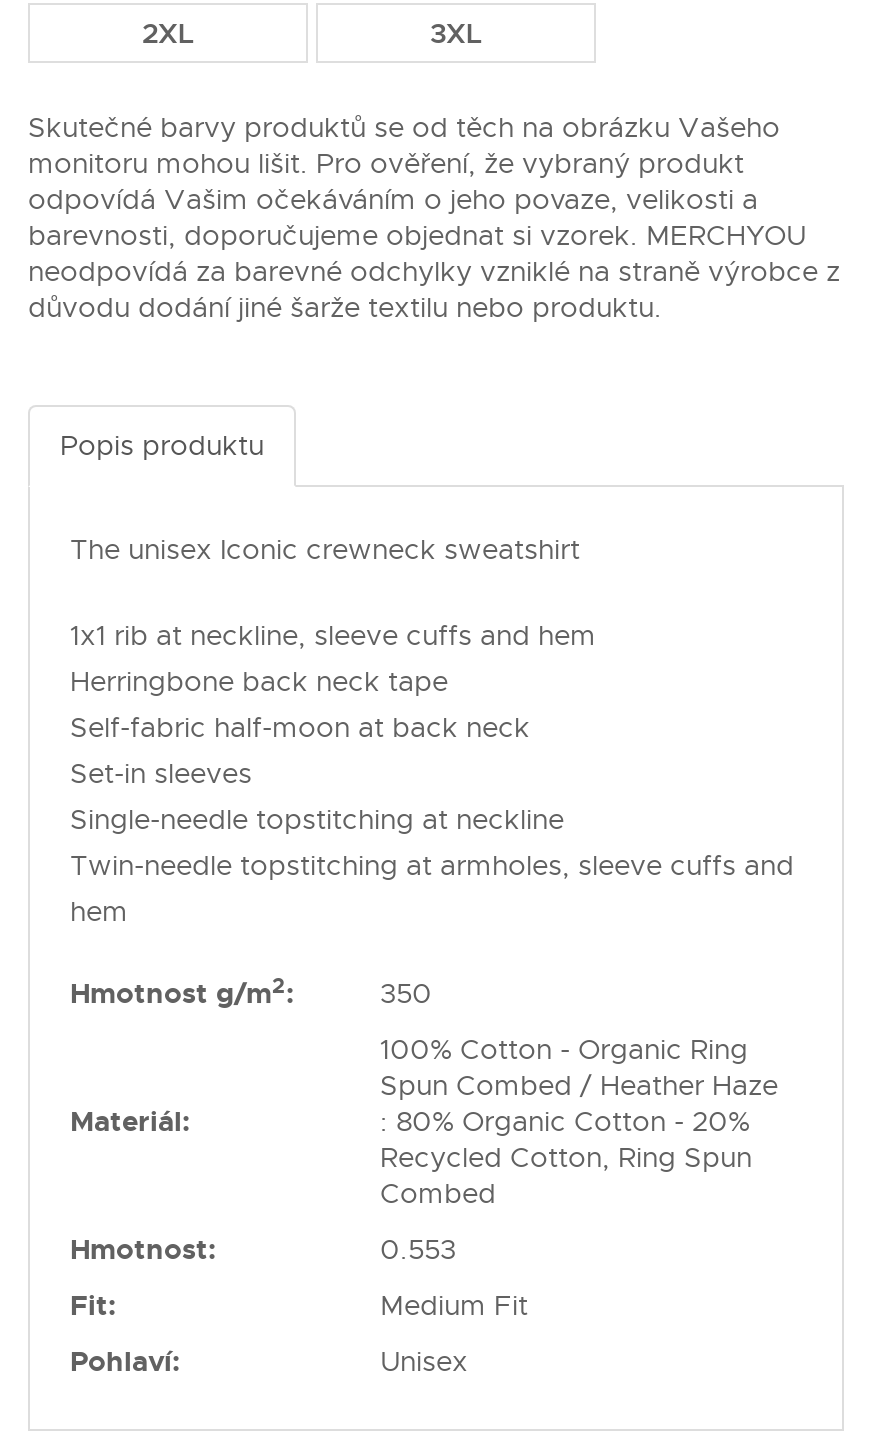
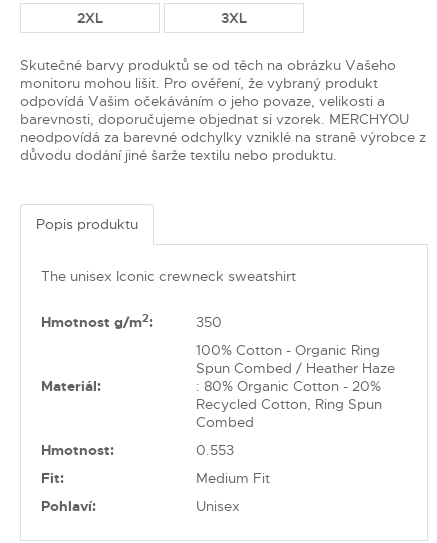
- 1x1 rib at neckline, sleeve cuffs and hem
- Herringbone back neck tape
- Self-fabric half-moon at back neck
- Set-in sleeves
- Single-needle topstitching at neckline
- Twin-needle topstitching at armholes, sleeve cuffs and
- hem
